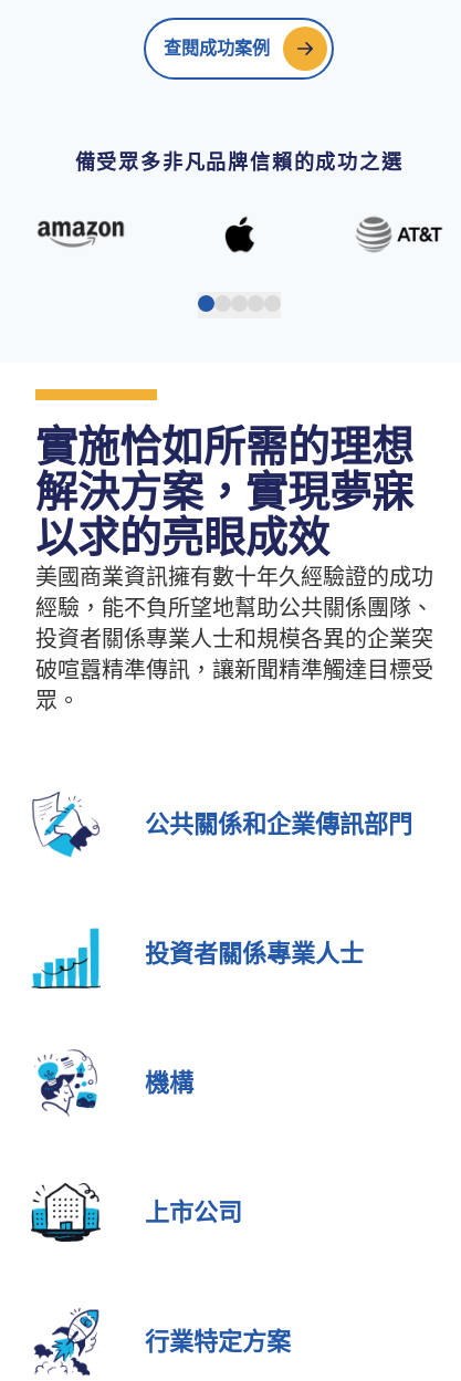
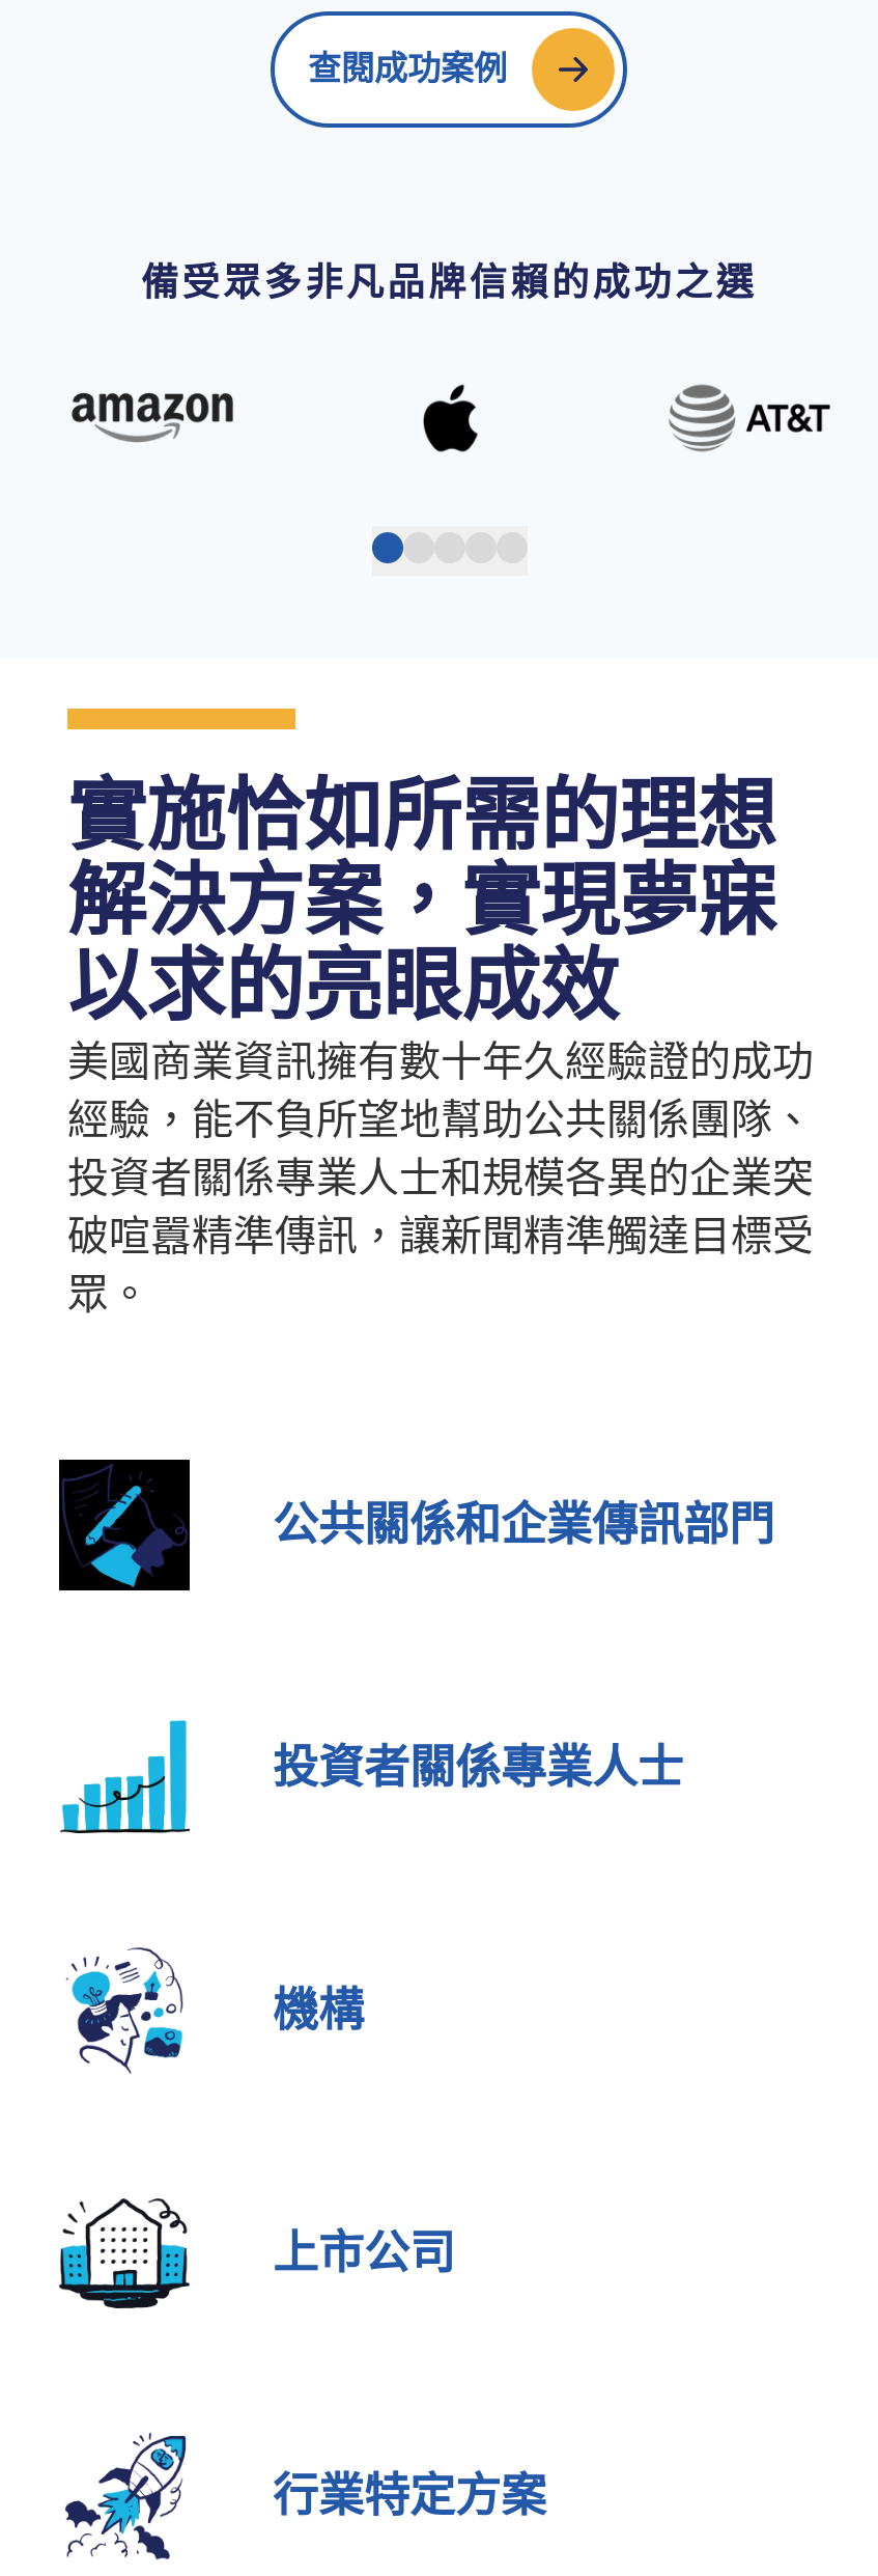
- [image]
+ [image]
